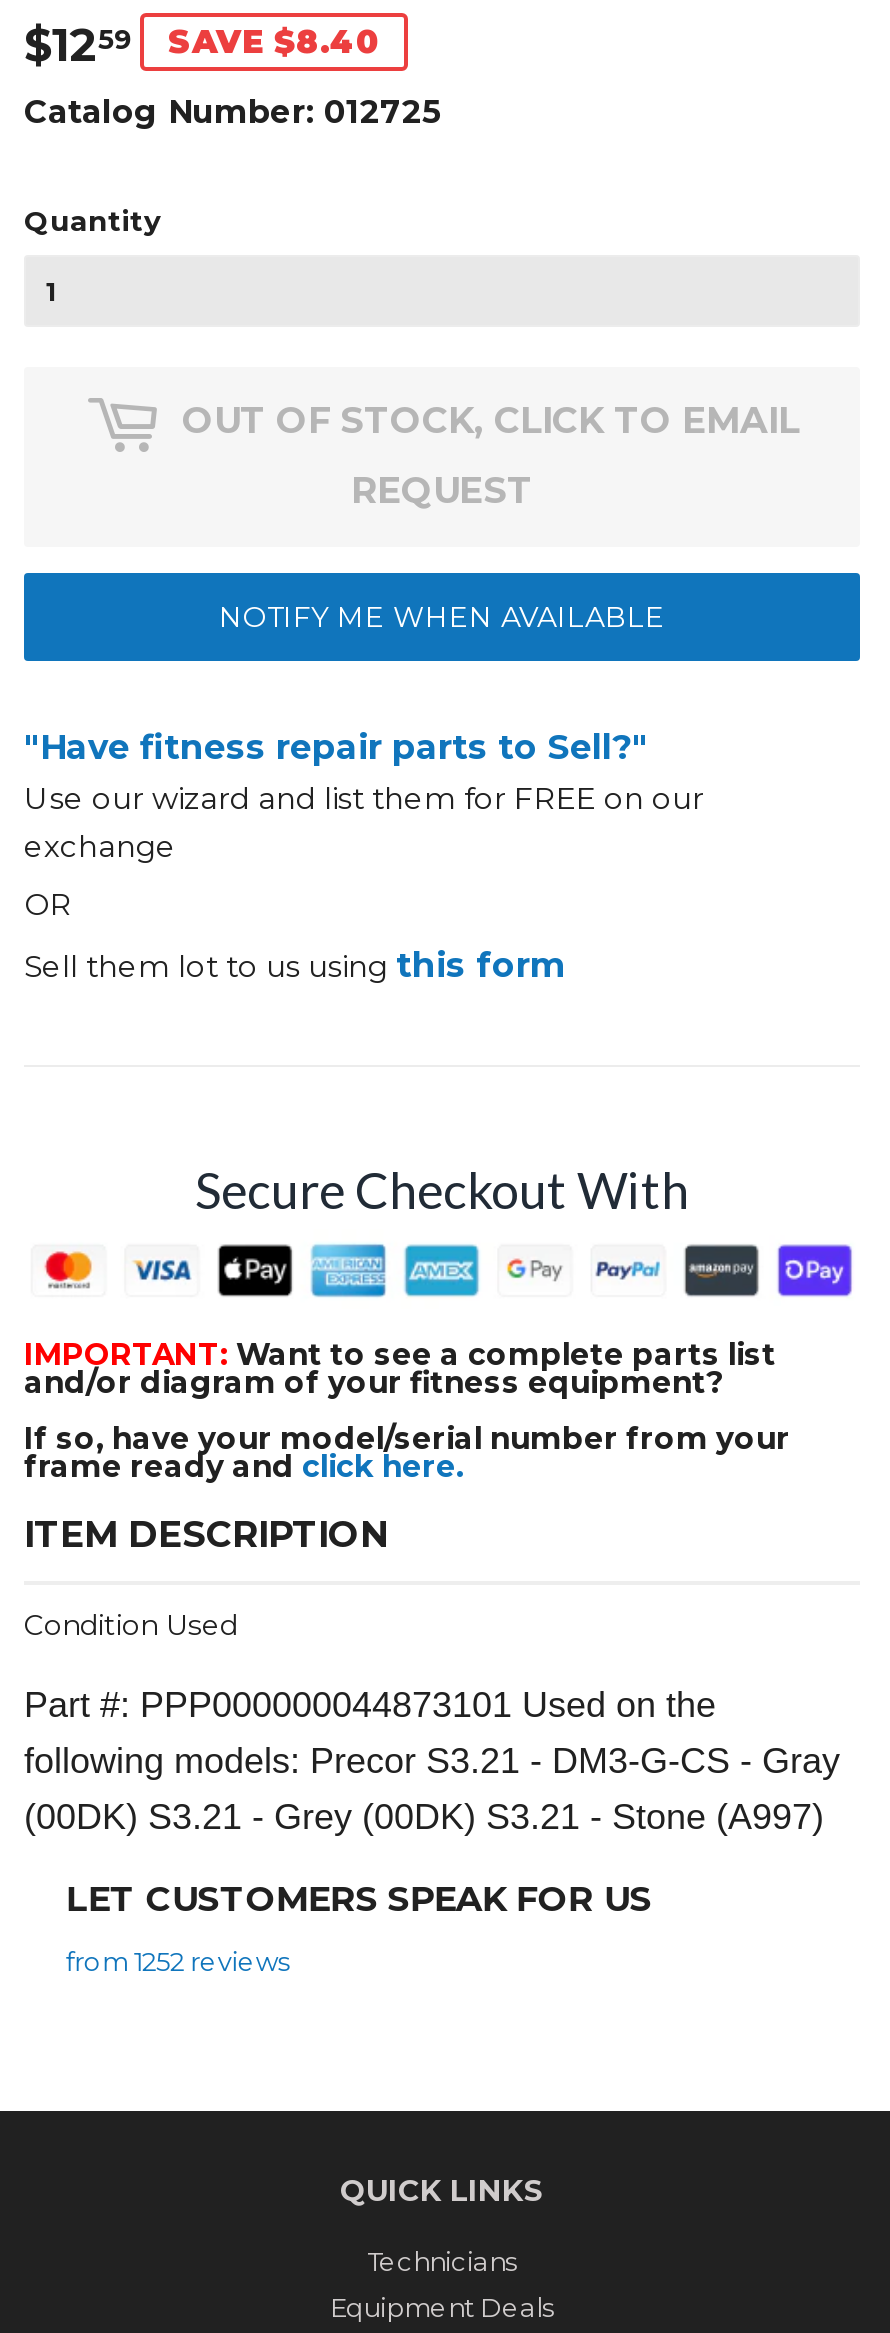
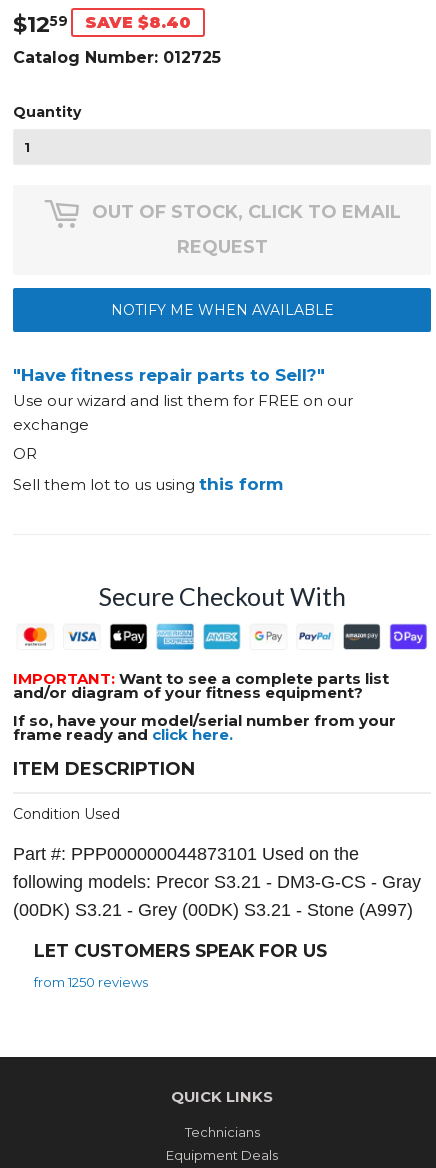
- from 1252 reviews
+ from 1250 reviews
